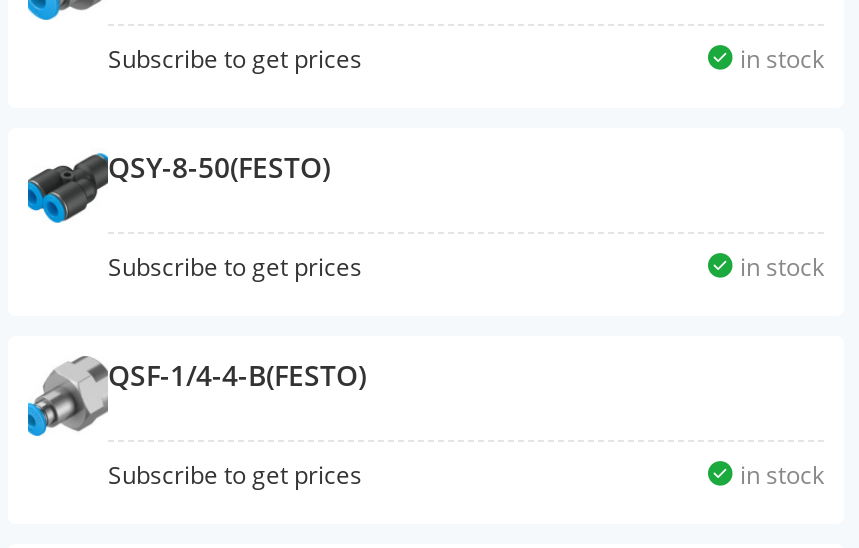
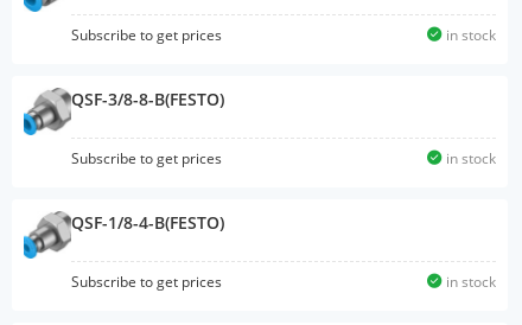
- [image]
- QSY-8-50(FESTO)
+ [image]
+ QSF-3/8-8-B(FESTO)

- [image]
- QSF-1/4-4-B(FESTO)
+ [image]
+ QSF-1/8-4-B(FESTO)
